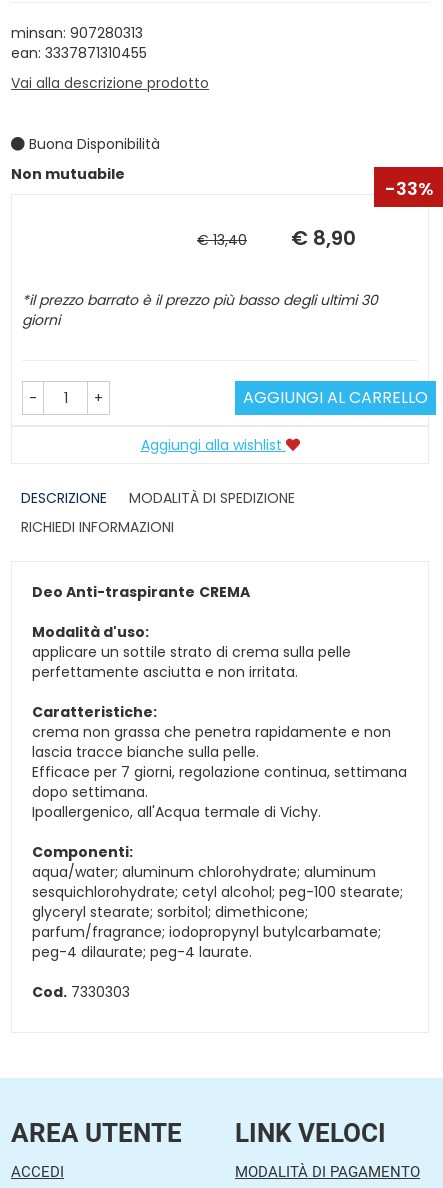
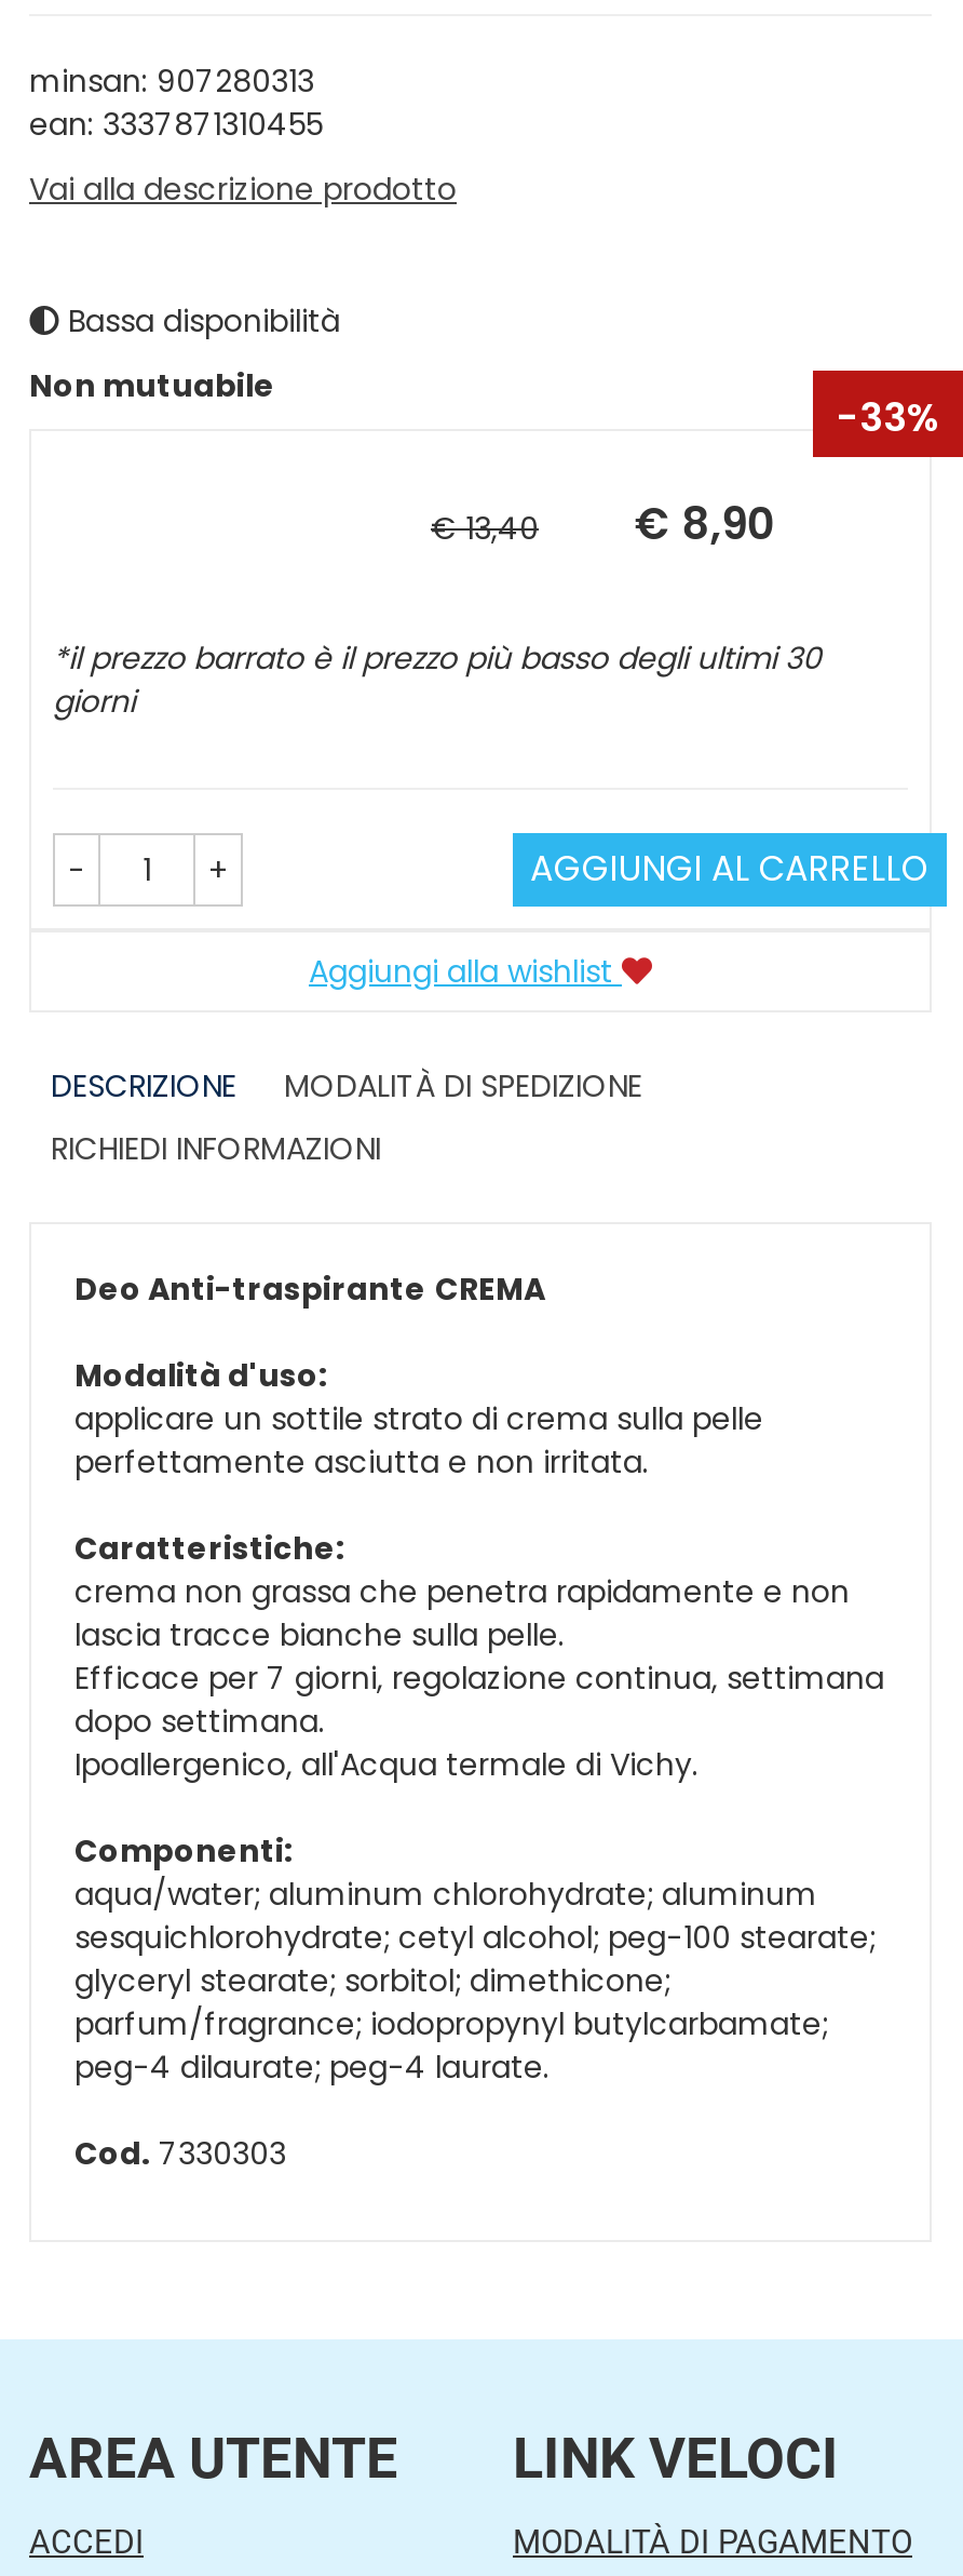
- Buona Disponibilità
+ Bassa disponibilità
